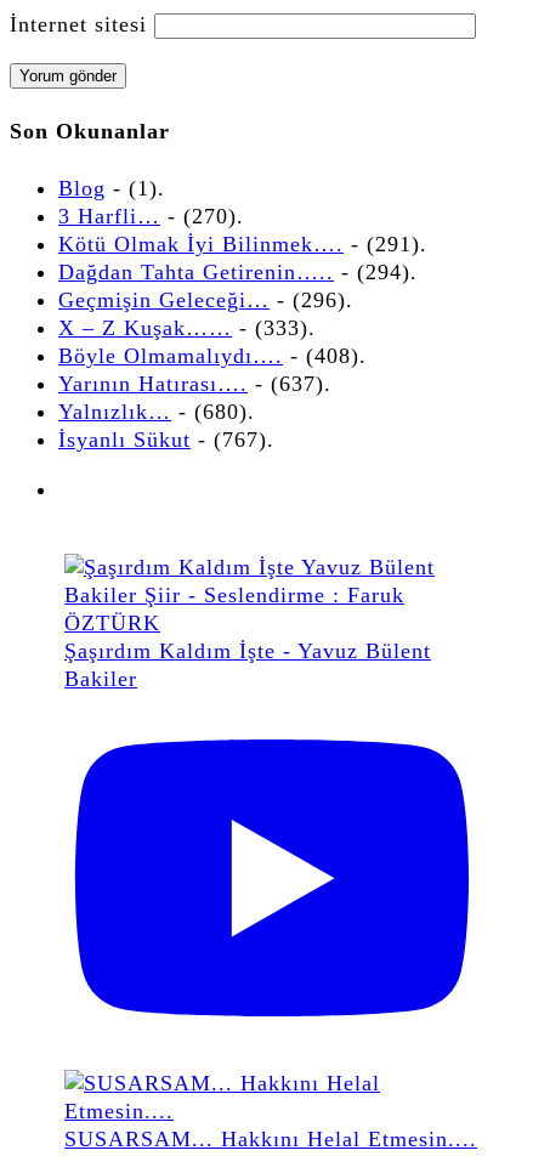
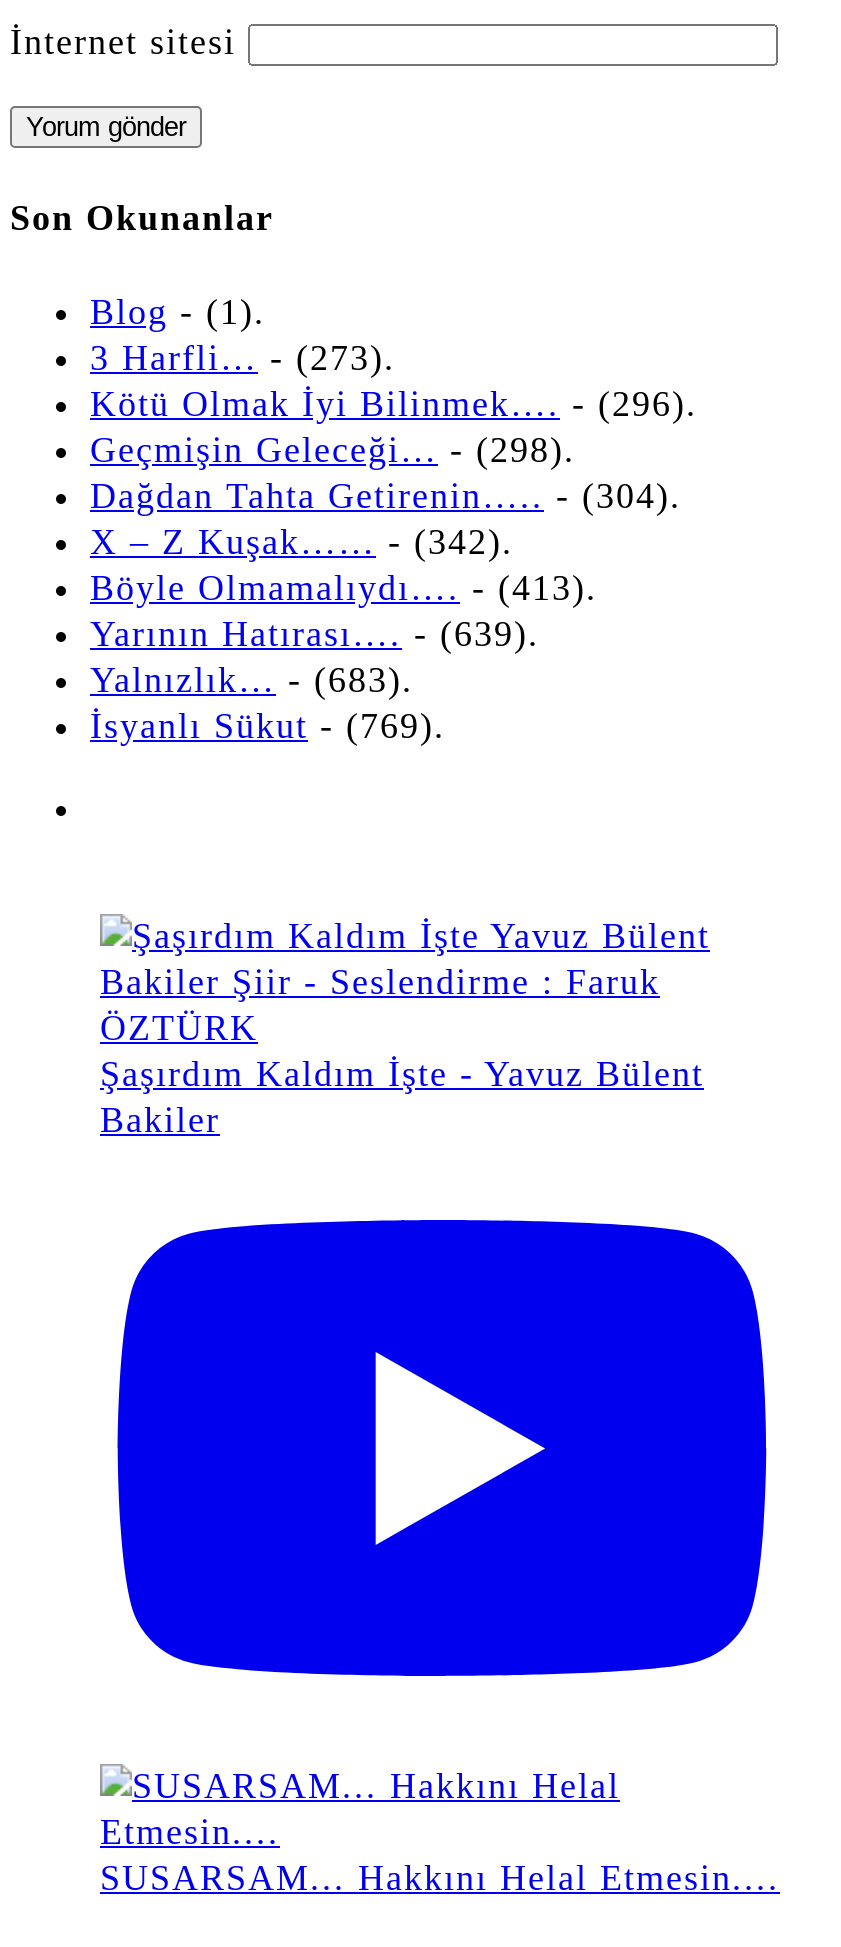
- 3 Harfli… - (270).
- Kötü Olmak İyi Bilinmek…. - (291).
- Dağdan Tahta Getirenin….. - (294).
- Geçmişin Geleceği… - (296).
- X – Z Kuşak…… - (333).
- Böyle Olmamalıydı…. - (408).
- Yarının Hatırası…. - (637).
- Yalnızlık… - (680).
- İsyanlı Sükut - (767).
+ 3 Harfli… - (273).
+ Kötü Olmak İyi Bilinmek…. - (296).
+ Geçmişin Geleceği… - (298).
+ Dağdan Tahta Getirenin….. - (304).
+ X – Z Kuşak…… - (342).
+ Böyle Olmamalıydı…. - (413).
+ Yarının Hatırası…. - (639).
+ Yalnızlık… - (683).
+ İsyanlı Sükut - (769).
